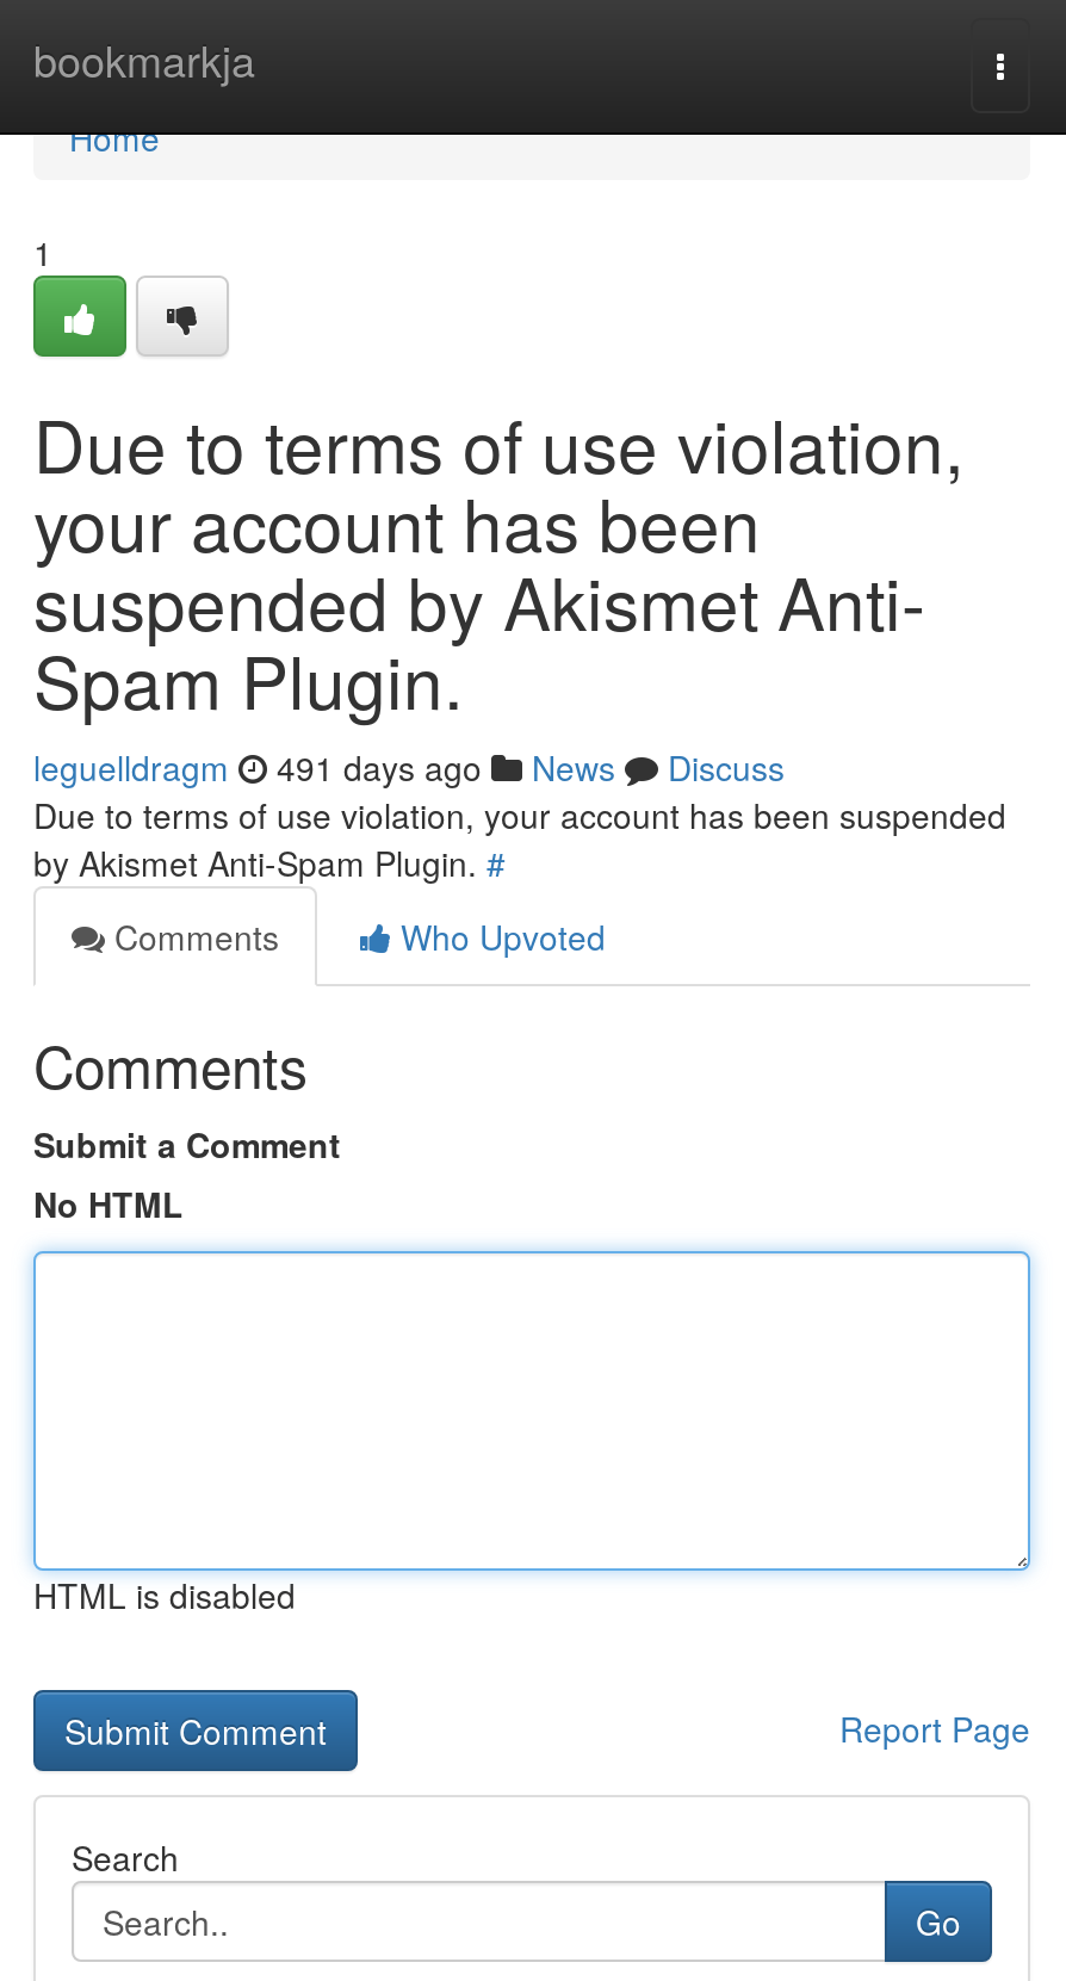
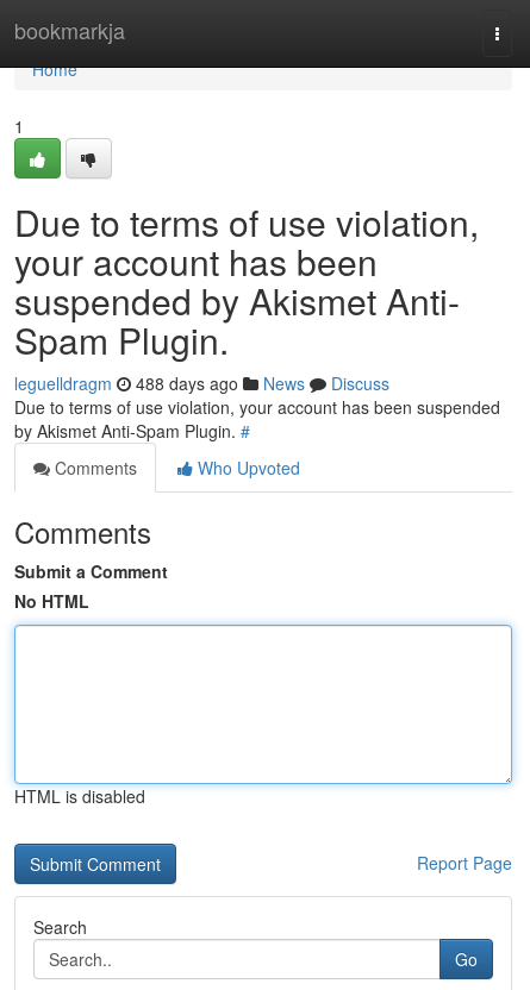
- leguelldragm 491 days ago News Discuss
+ leguelldragm 488 days ago News Discuss
